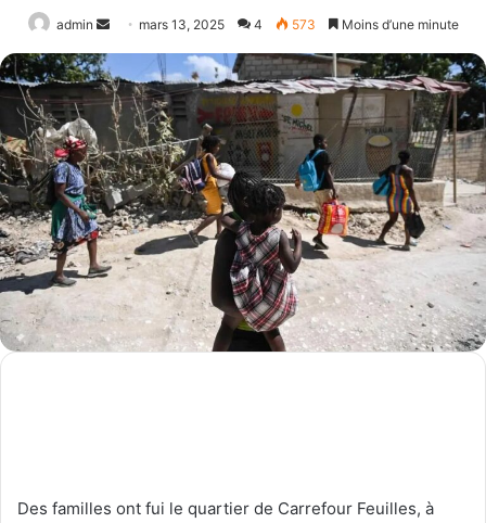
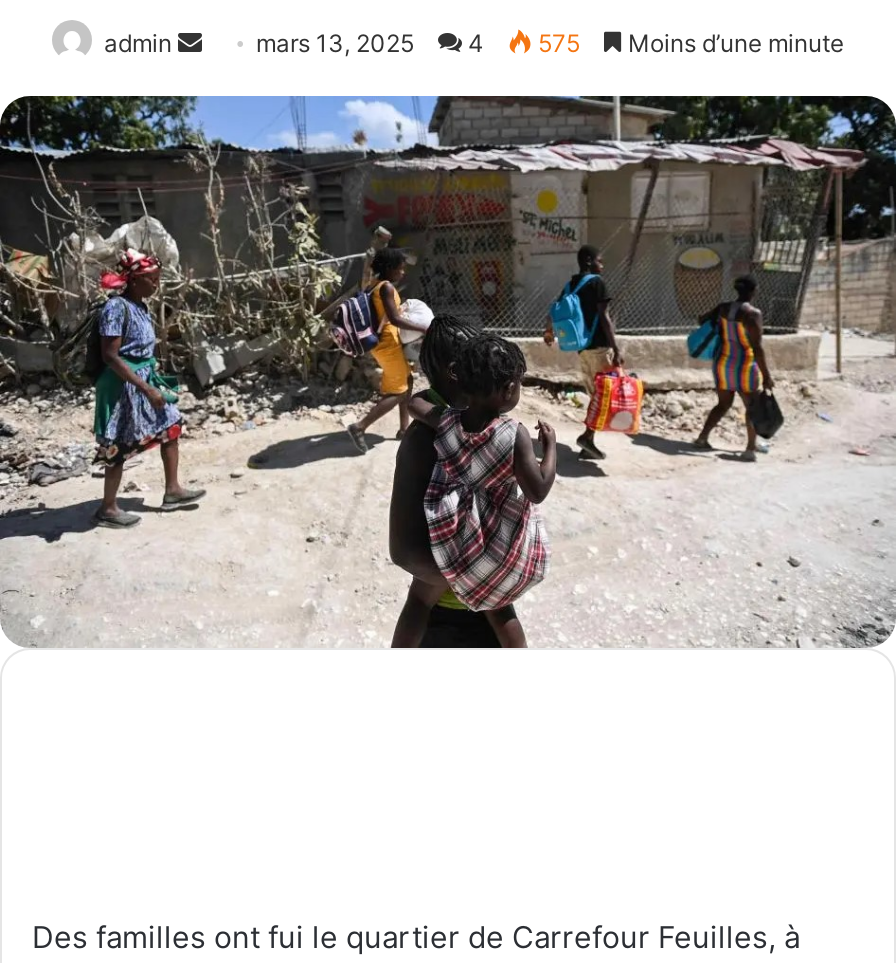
- 573
+ 575
